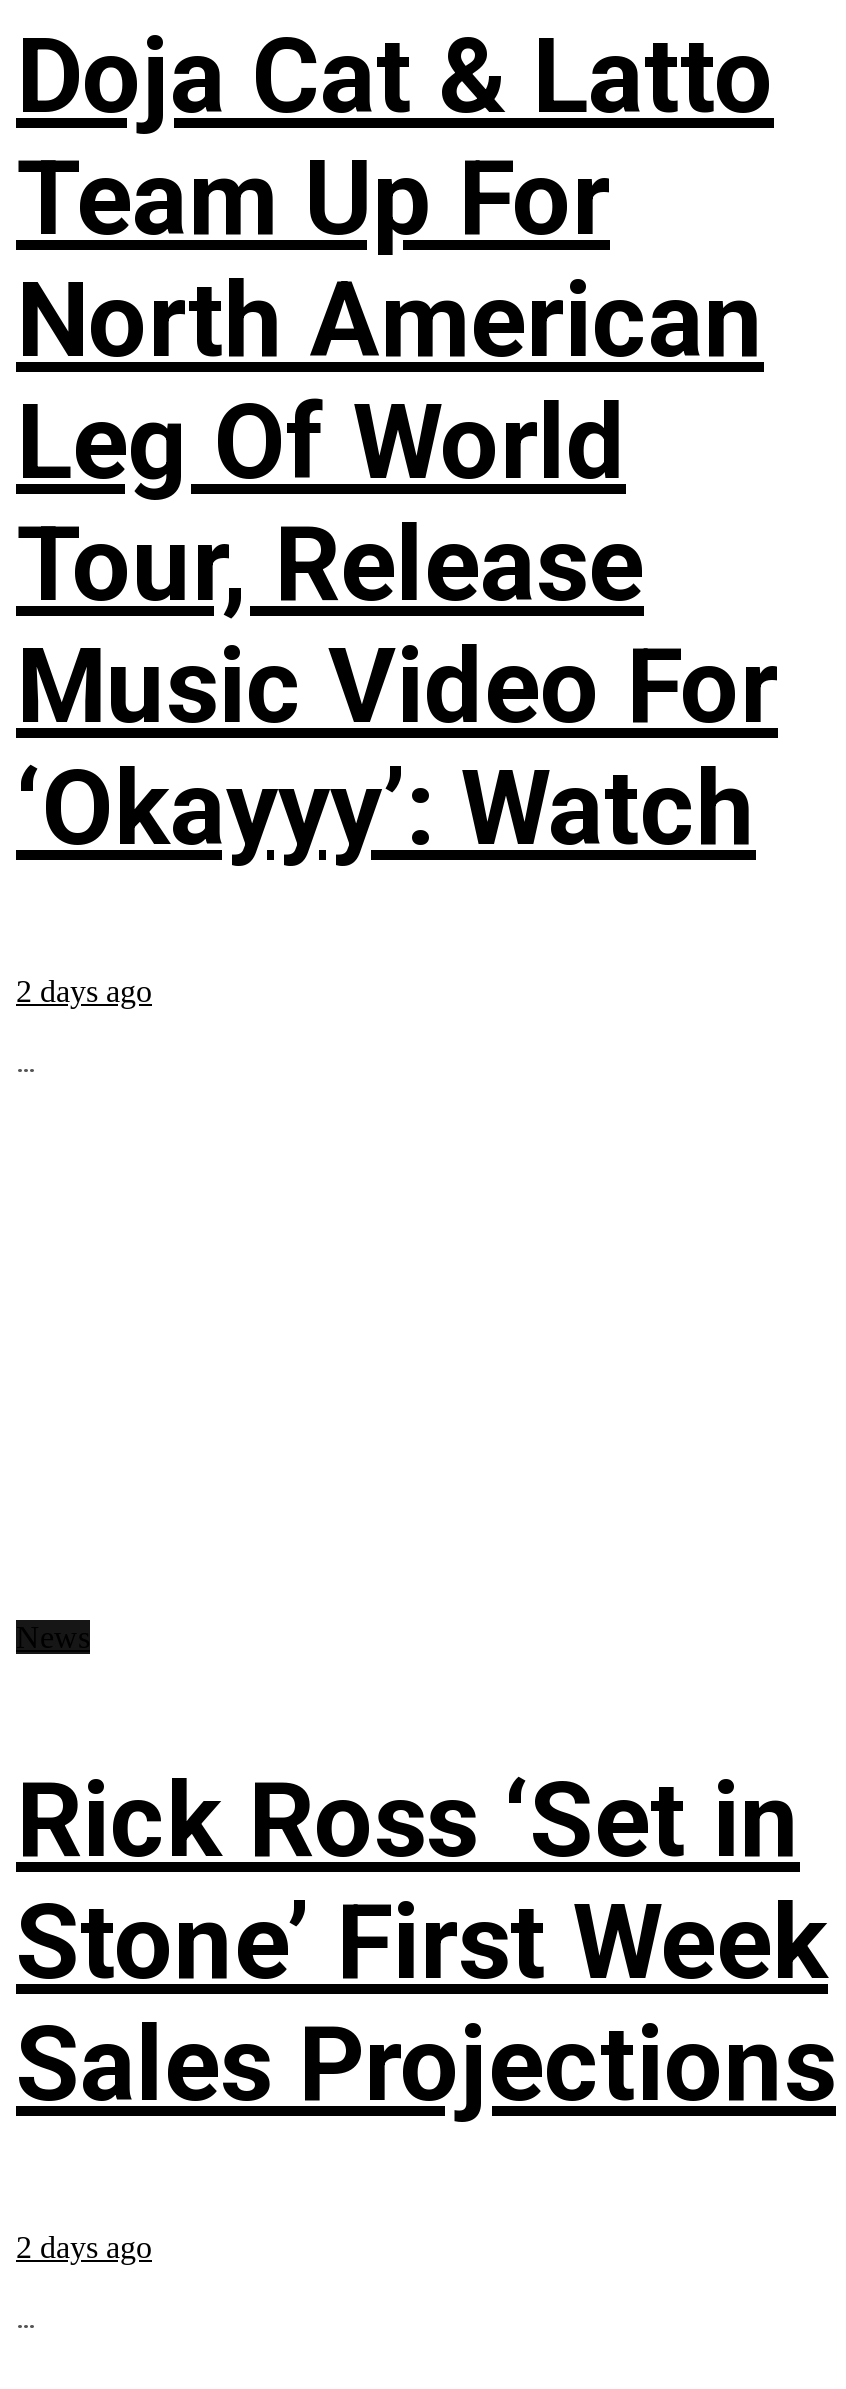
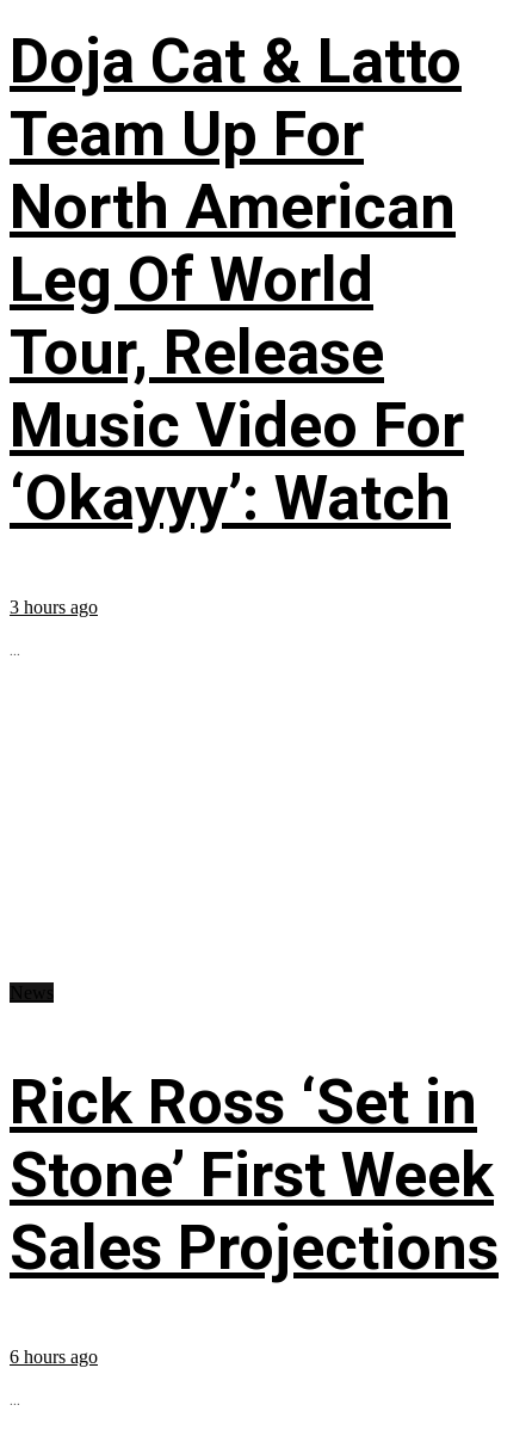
- 2 days ago
+ 3 hours ago

- 2 days ago
+ 6 hours ago
